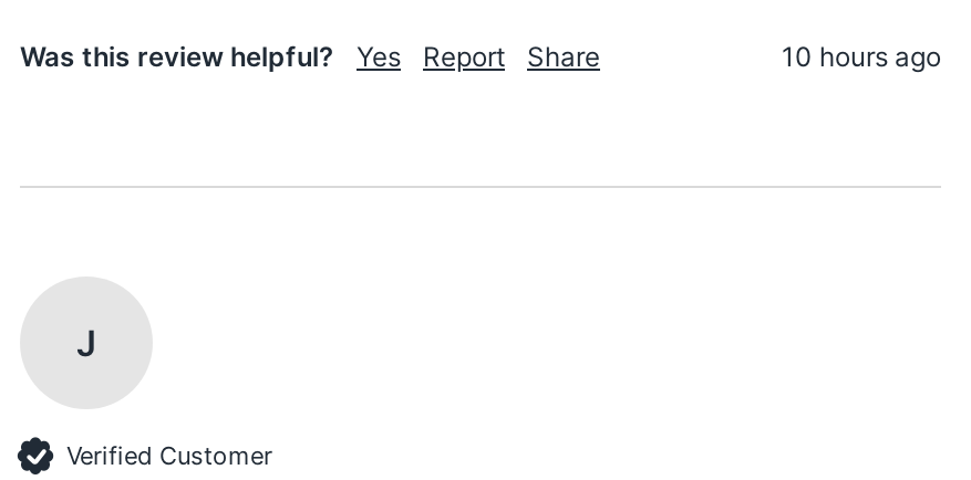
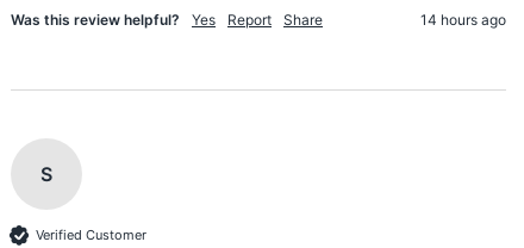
- 10 hours ago
+ 14 hours ago

- J
+ S
